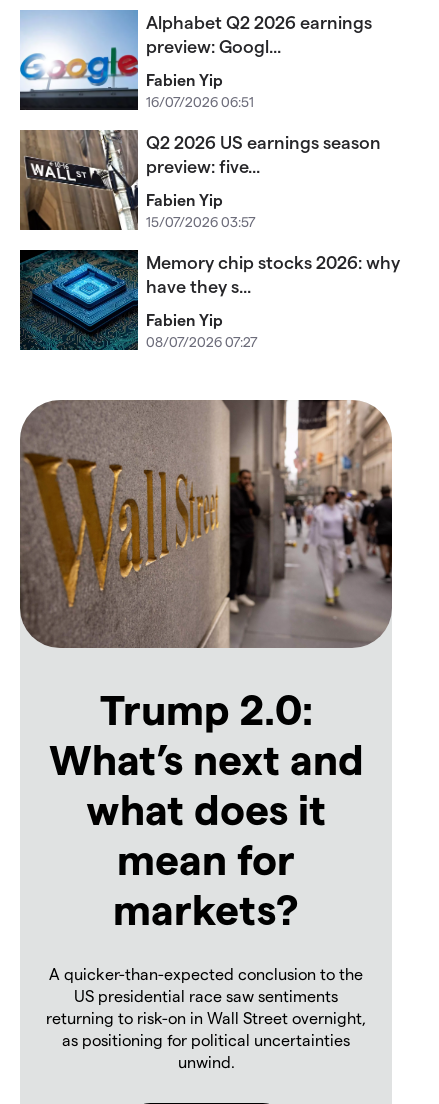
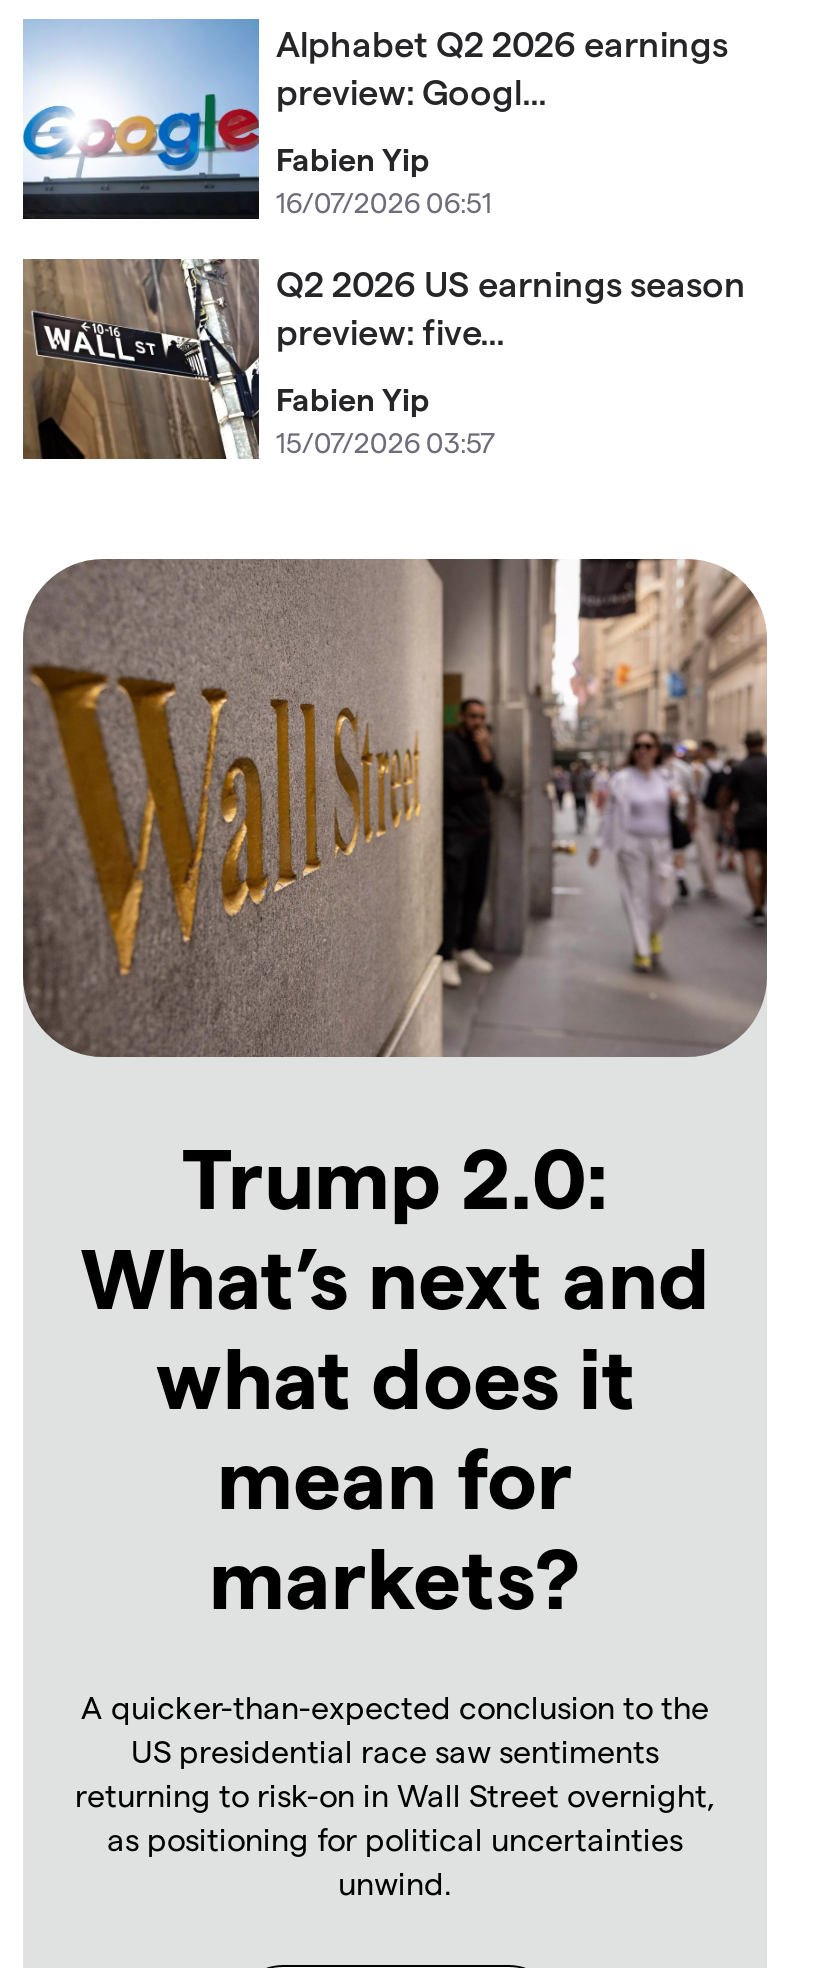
- [image]
- Memory chip stocks 2026: why
- have they s...
- Fabien Yip
- 08/07/2026 07:27
